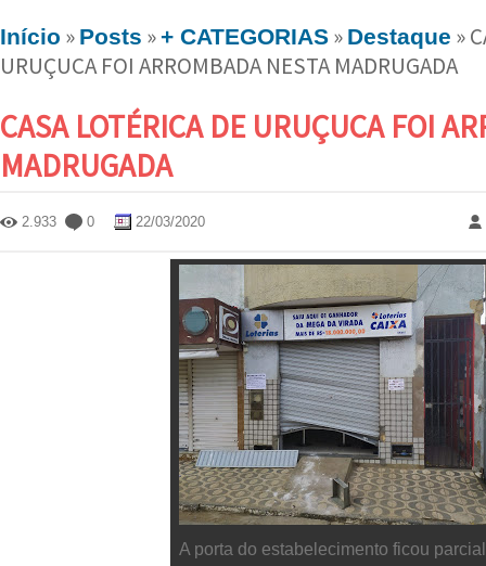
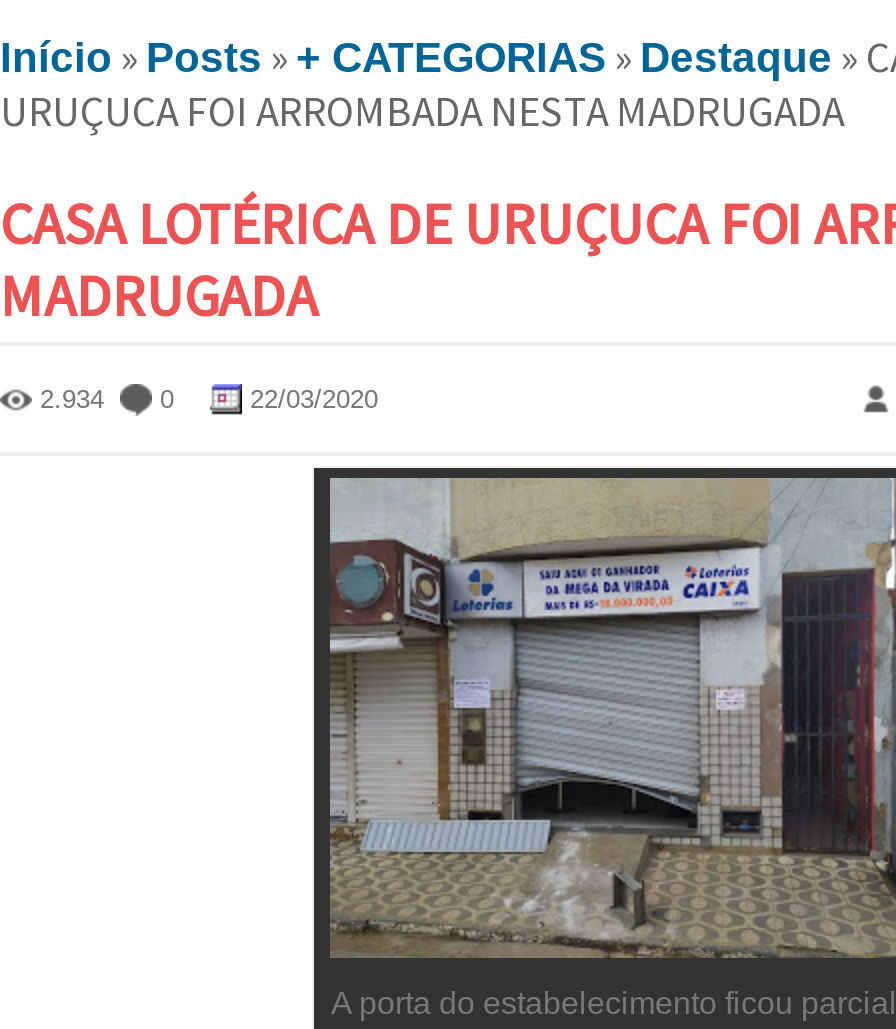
- 2.933 0
+ 2.934 0
